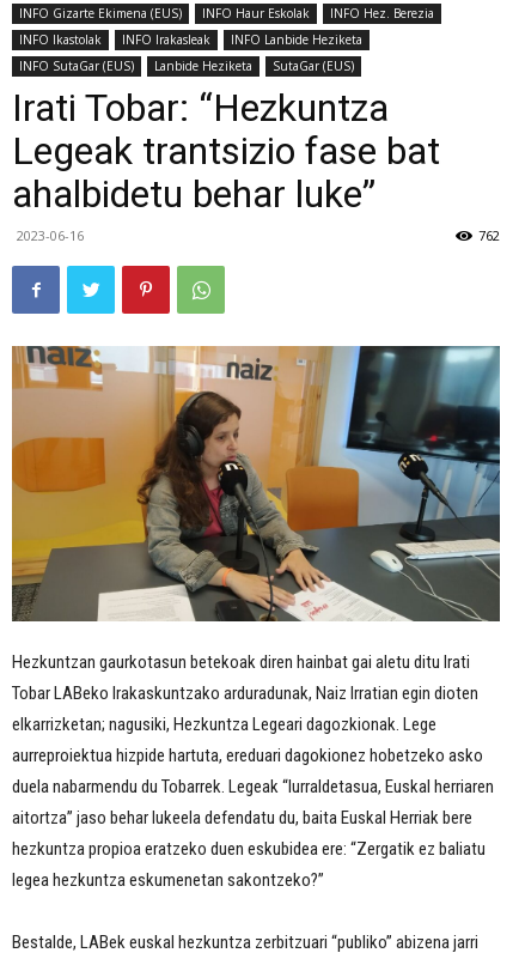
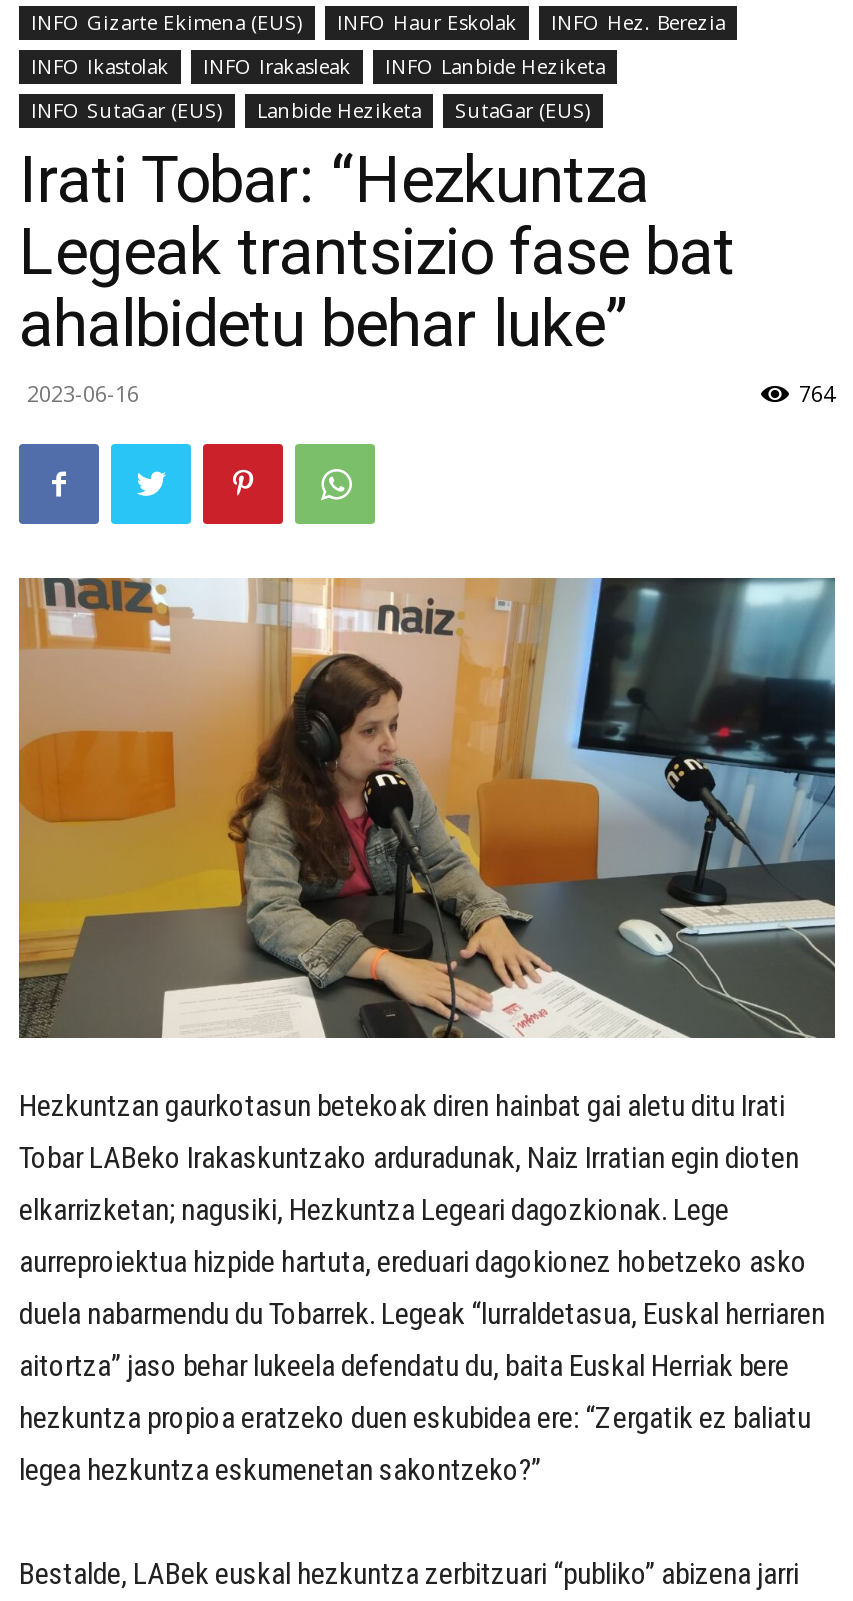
- 762
+ 764
